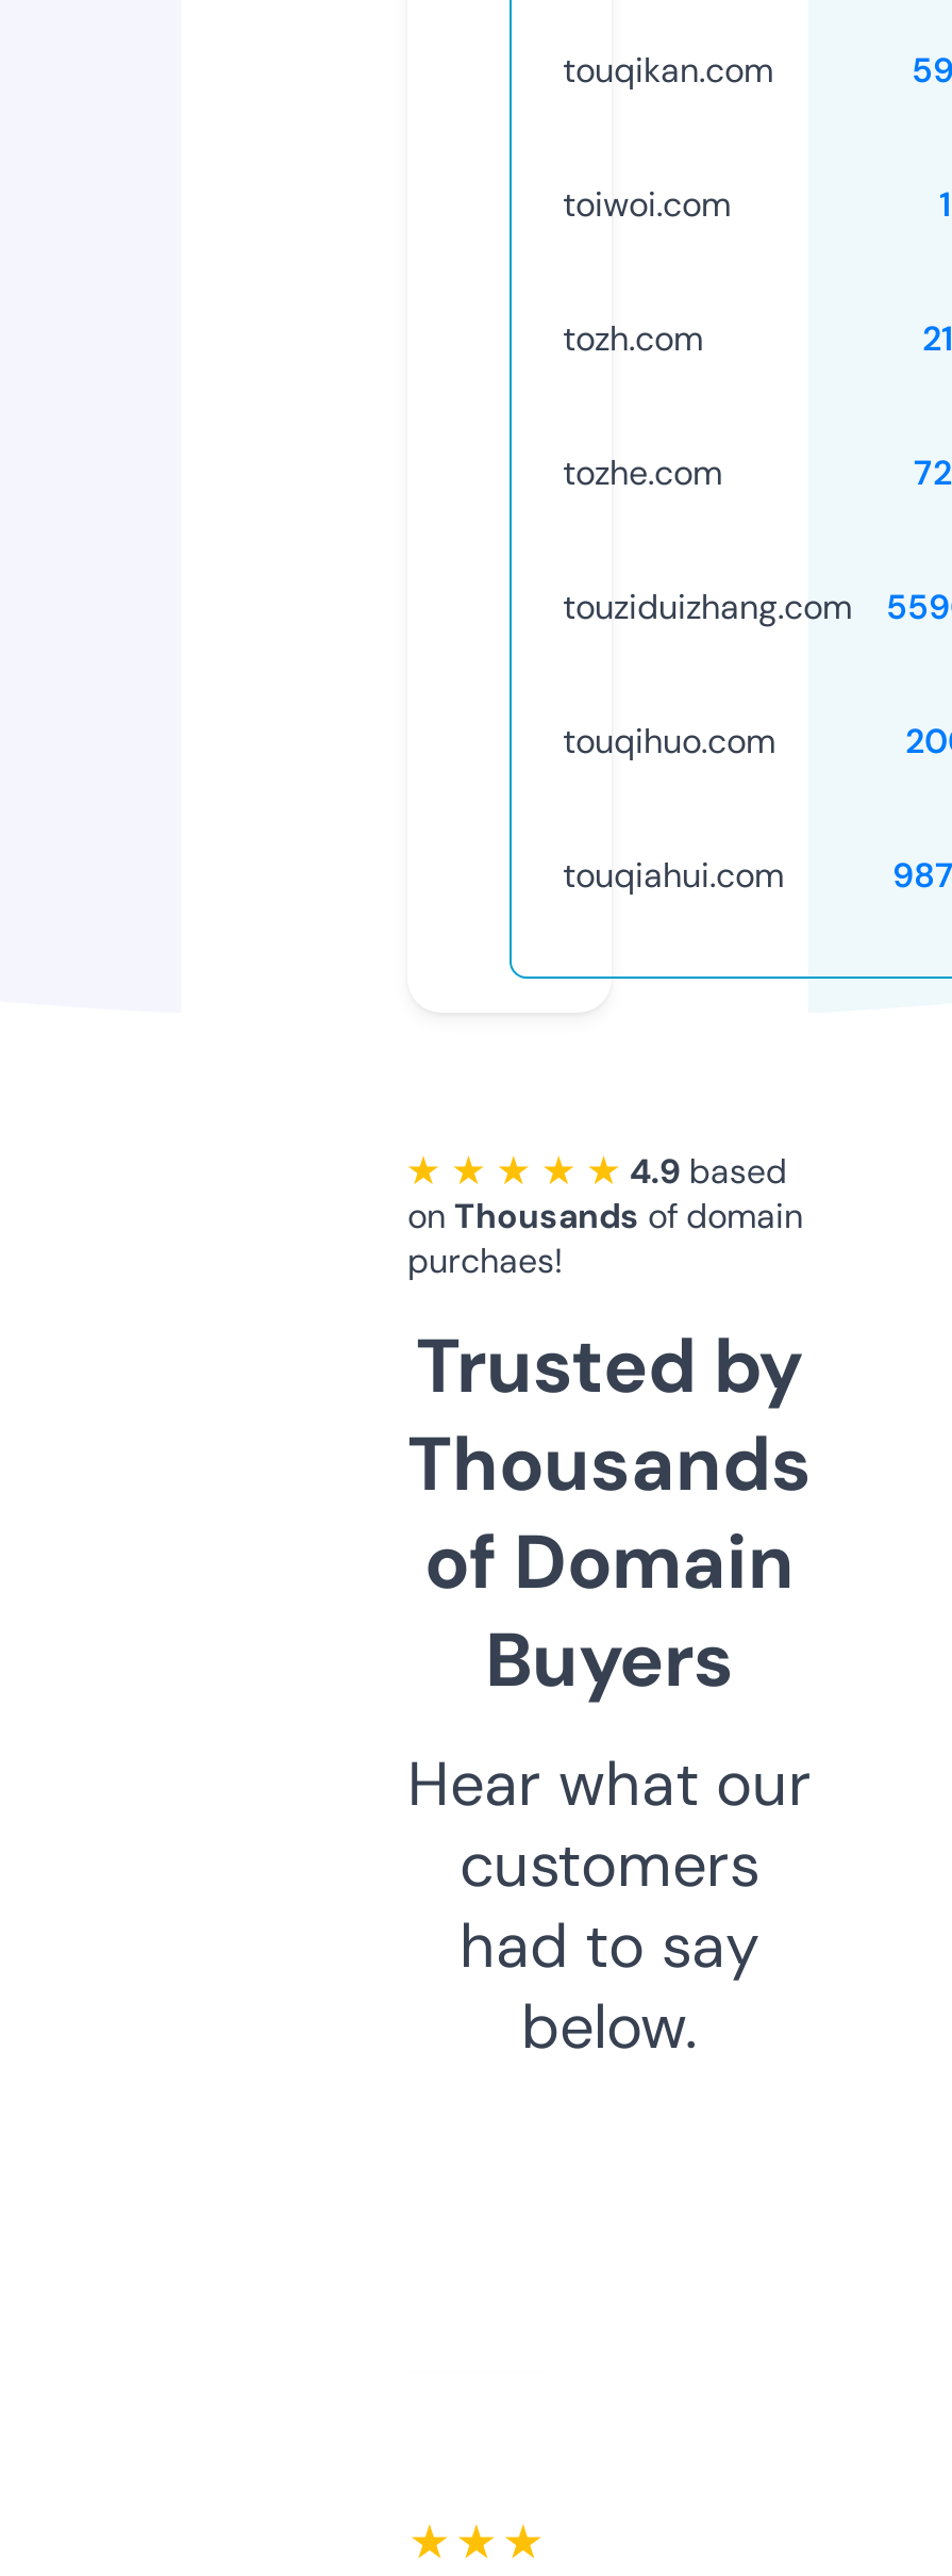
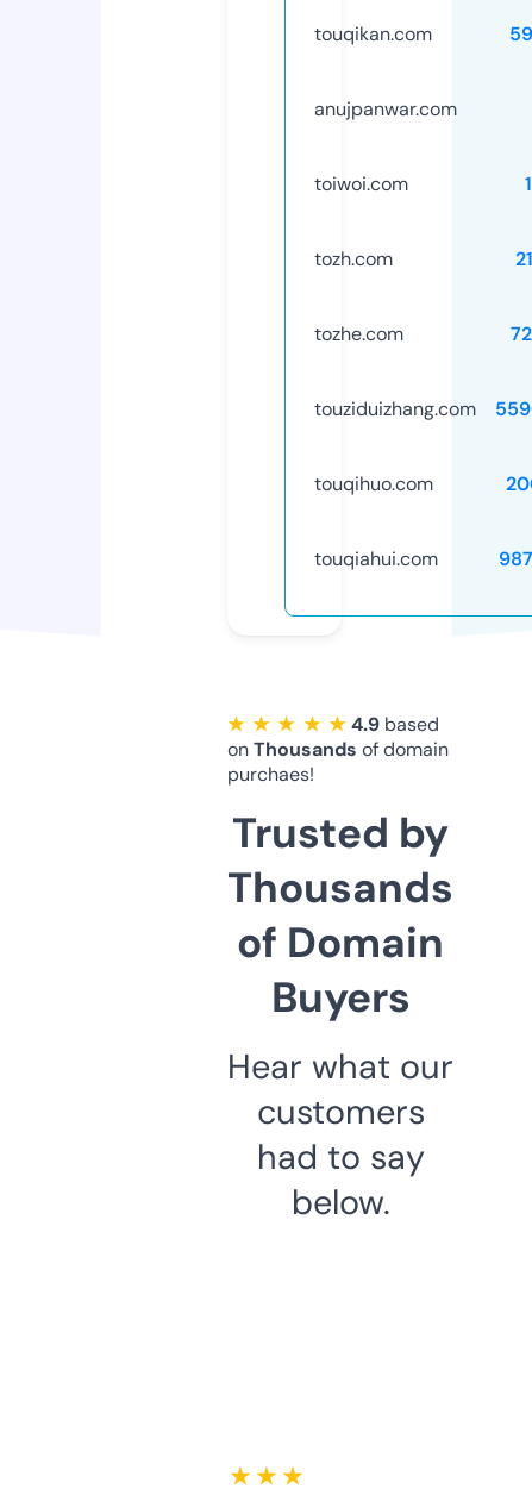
+ anujpanwar.com
